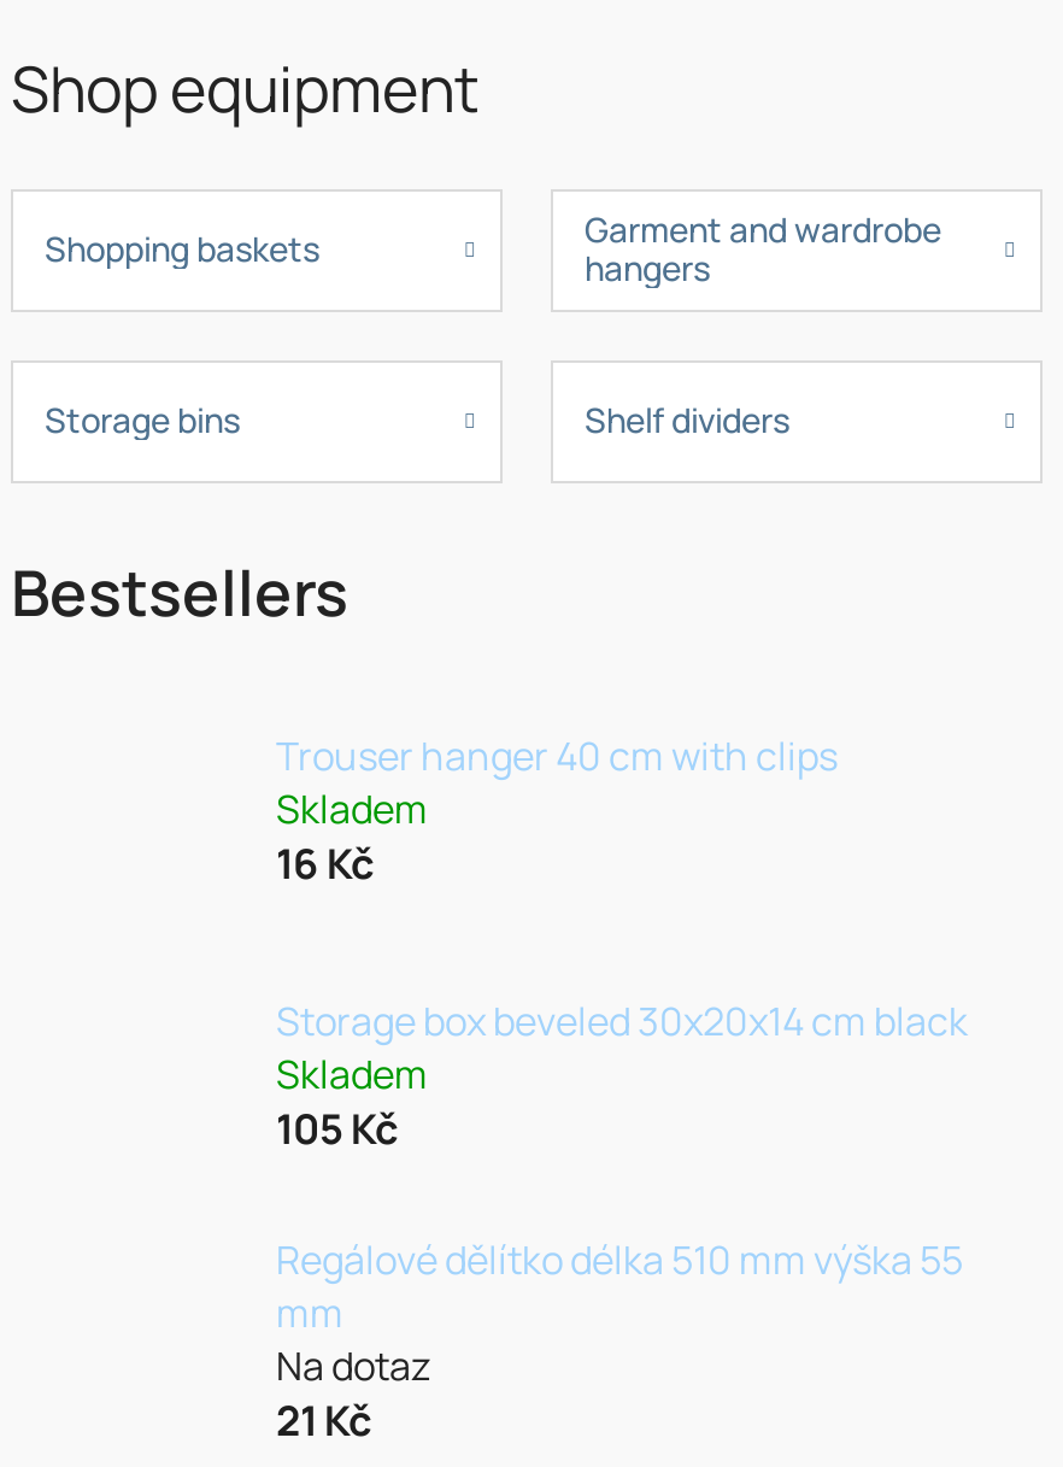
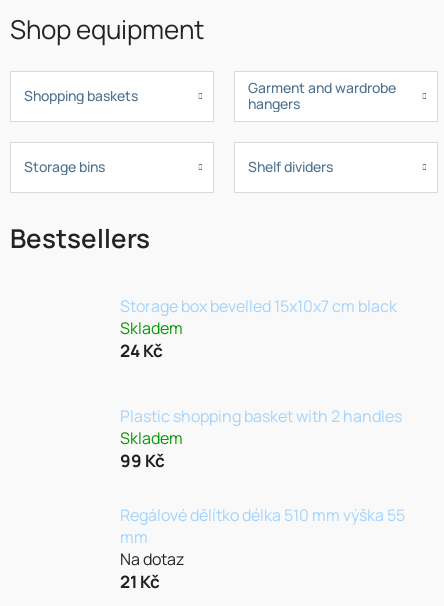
- Trouser hanger 40 cm with clips
+ Storage box bevelled 15x10x7 cm black

- 16 Kč
+ 24 Kč

- Storage box beveled 30x20x14 cm black
+ Plastic shopping basket with 2 handles

- 105 Kč
+ 99 Kč
